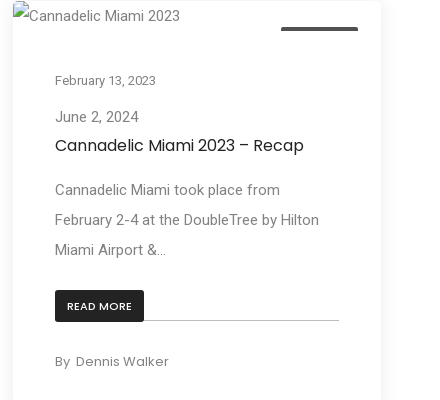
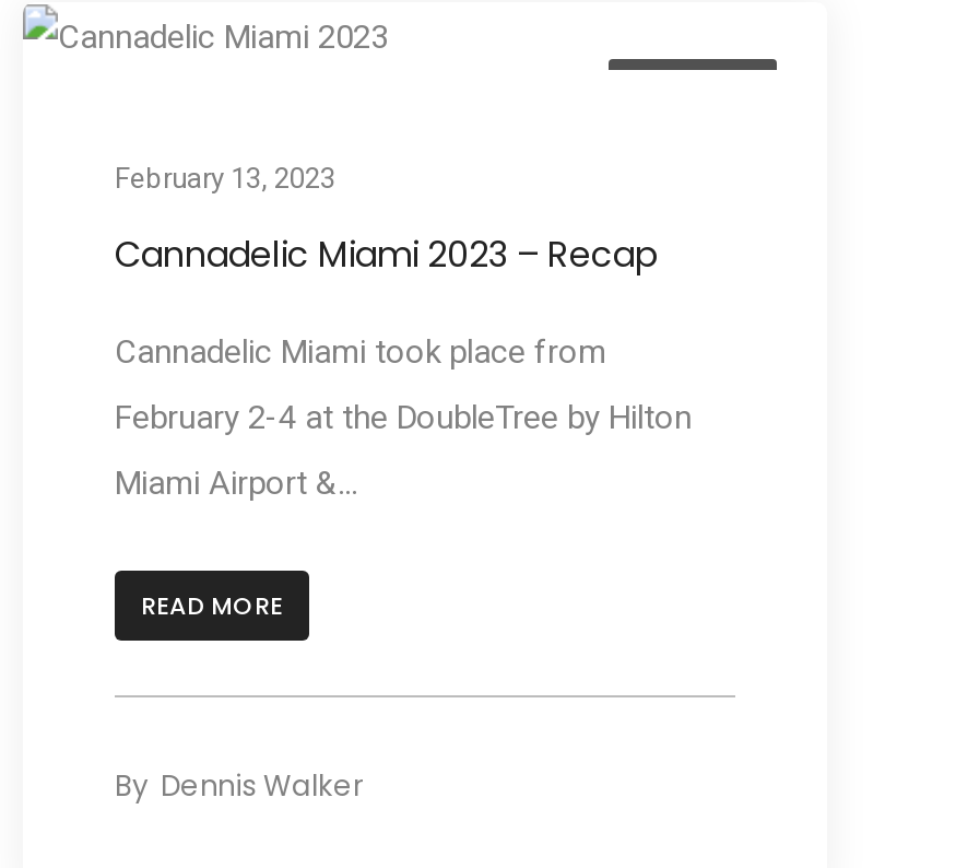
- June 2, 2024

moved up: Cannadelic Miami 2023 – Recap | Cannadelic Miami took place from | February 2-4 at the DoubleTree by Hilton | Miami Airport &... | READ MORE
